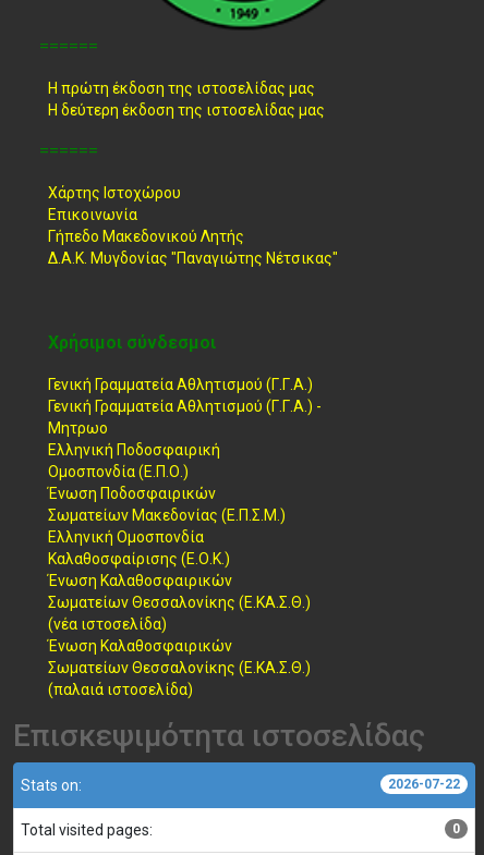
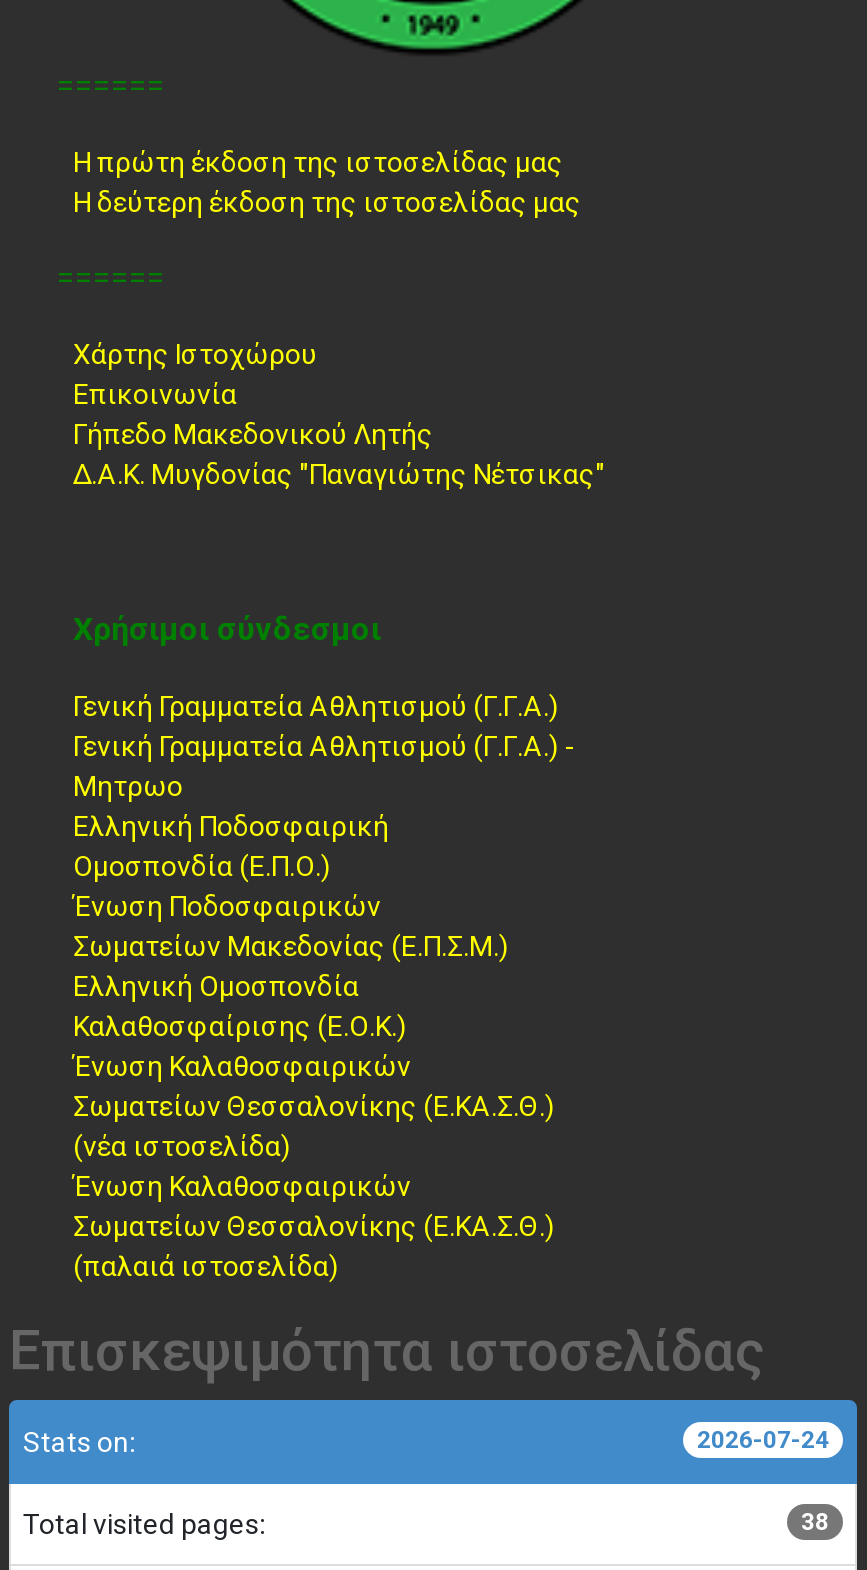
- 2026-07-22
+ 2026-07-24

- 0
+ 38
